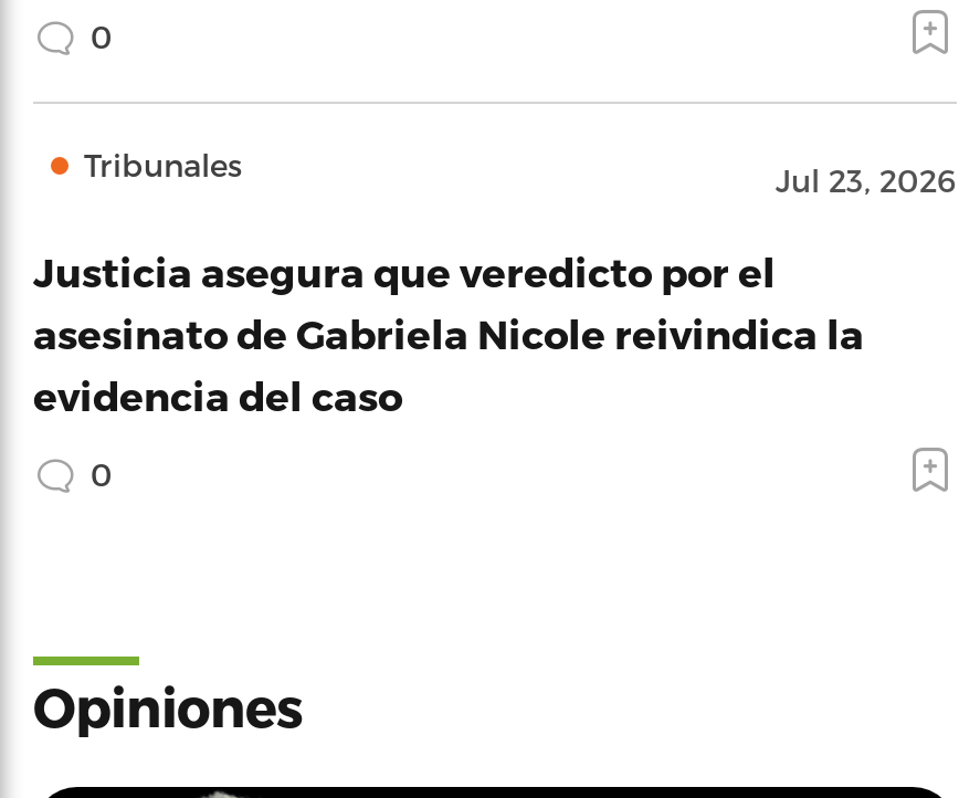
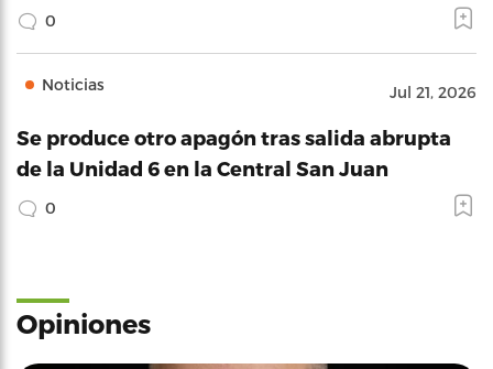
- Tribunales
- Jul 23, 2026
+ Noticias
+ Jul 21, 2026

- Justicia asegura que veredicto por el
- asesinato de Gabriela Nicole reivindica la
- evidencia del caso
+ Se produce otro apagón tras salida abrupta
+ de la Unidad 6 en la Central San Juan
